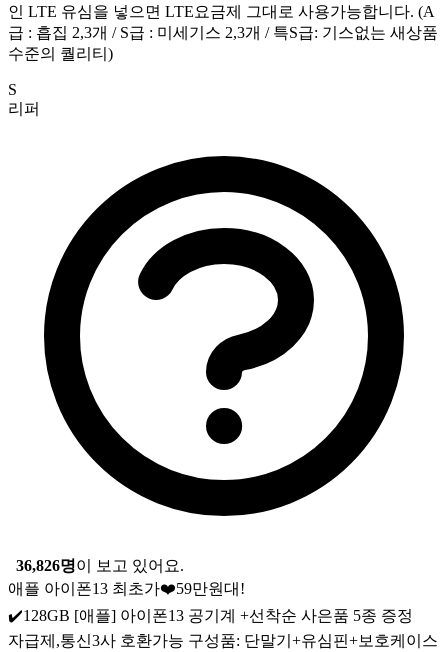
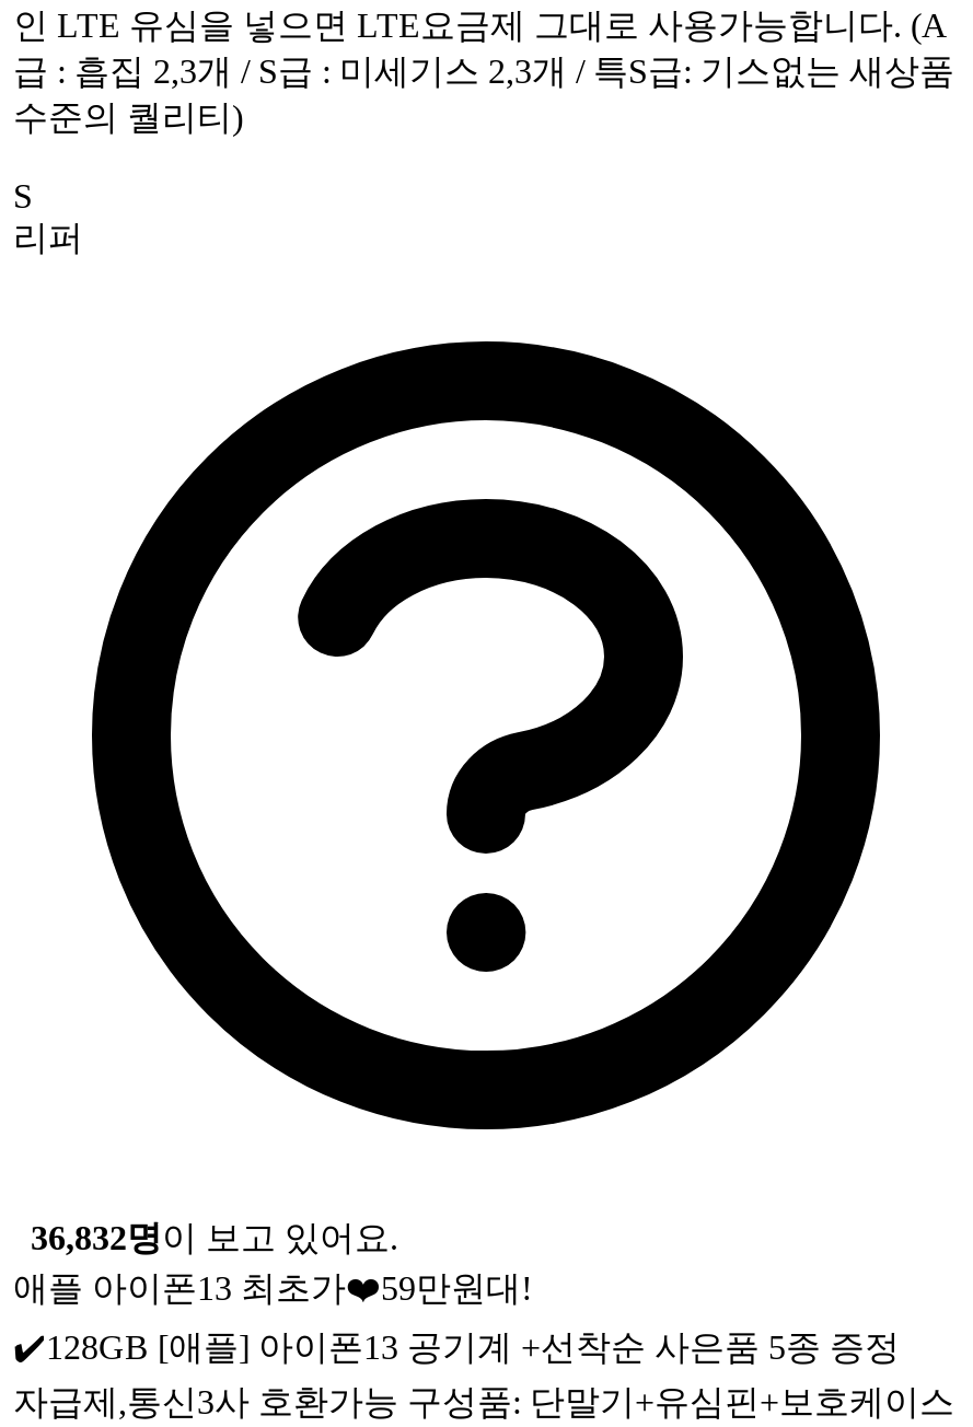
- 36,826명 이 보고 있어요.
+ 36,832명 이 보고 있어요.
